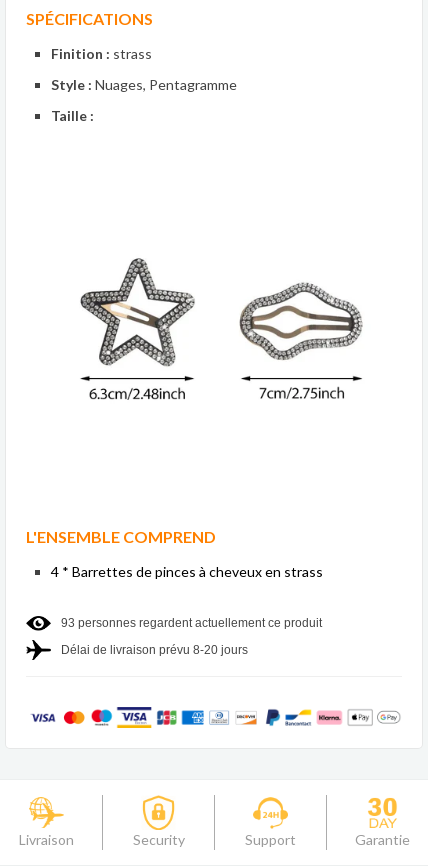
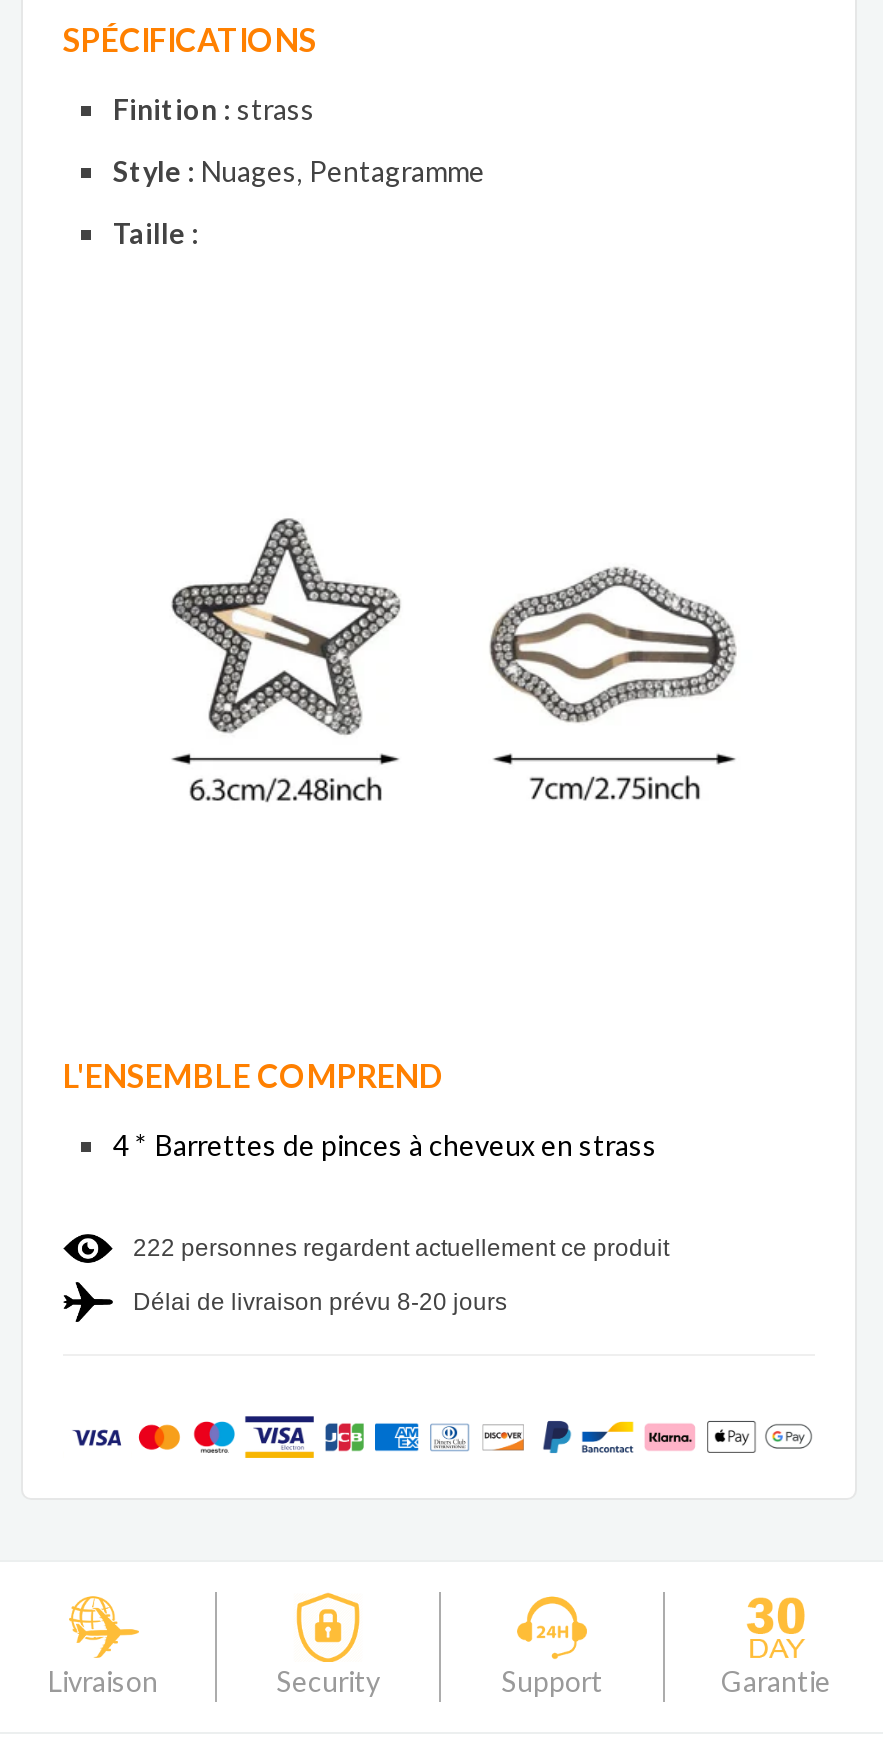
- 93 personnes regardent actuellement ce produit
+ 222 personnes regardent actuellement ce produit
